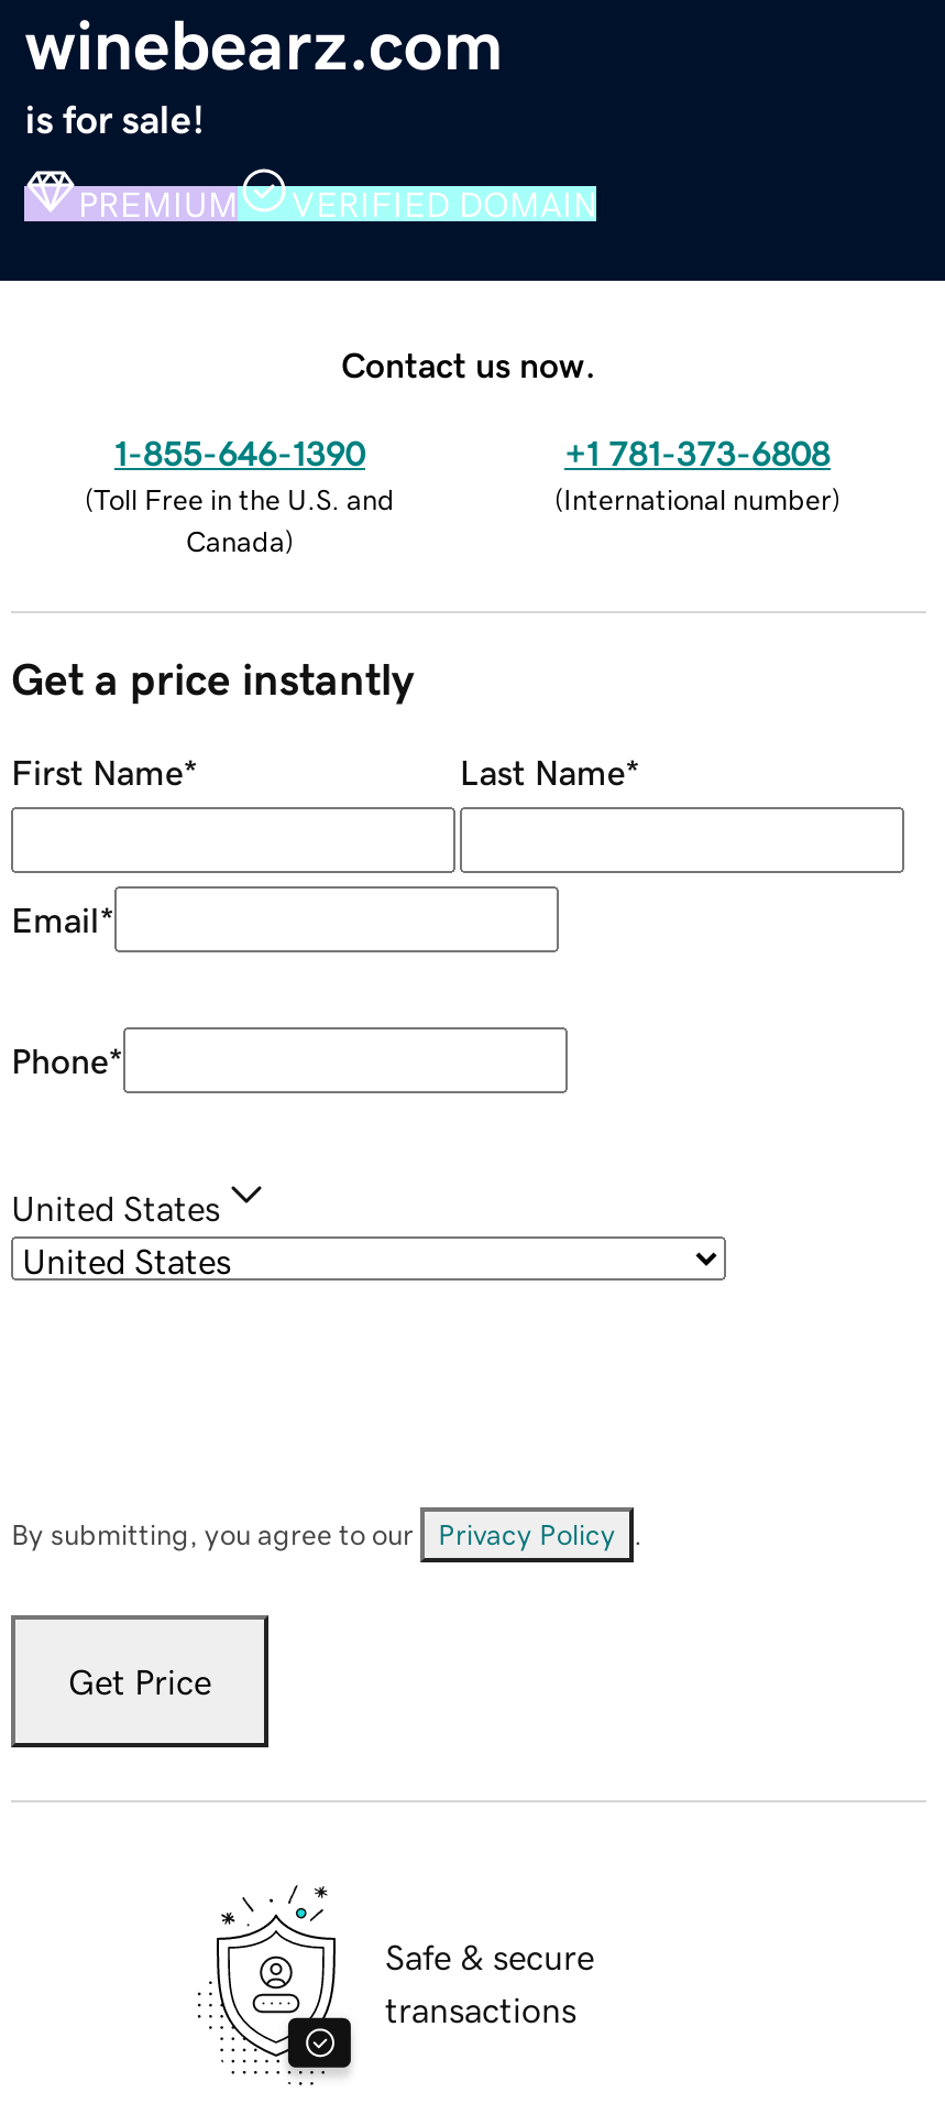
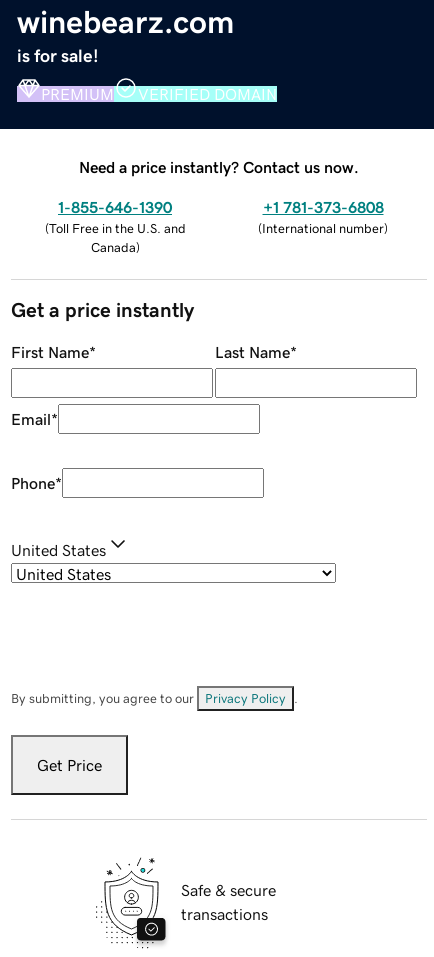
- Contact us now.
+ Need a price instantly? Contact us now.
